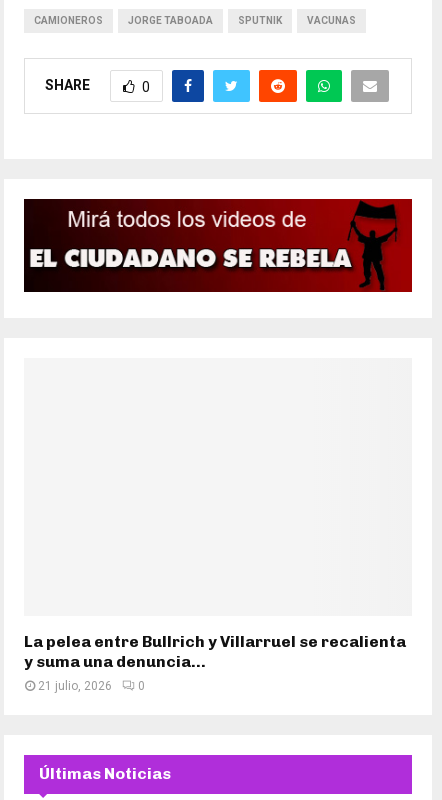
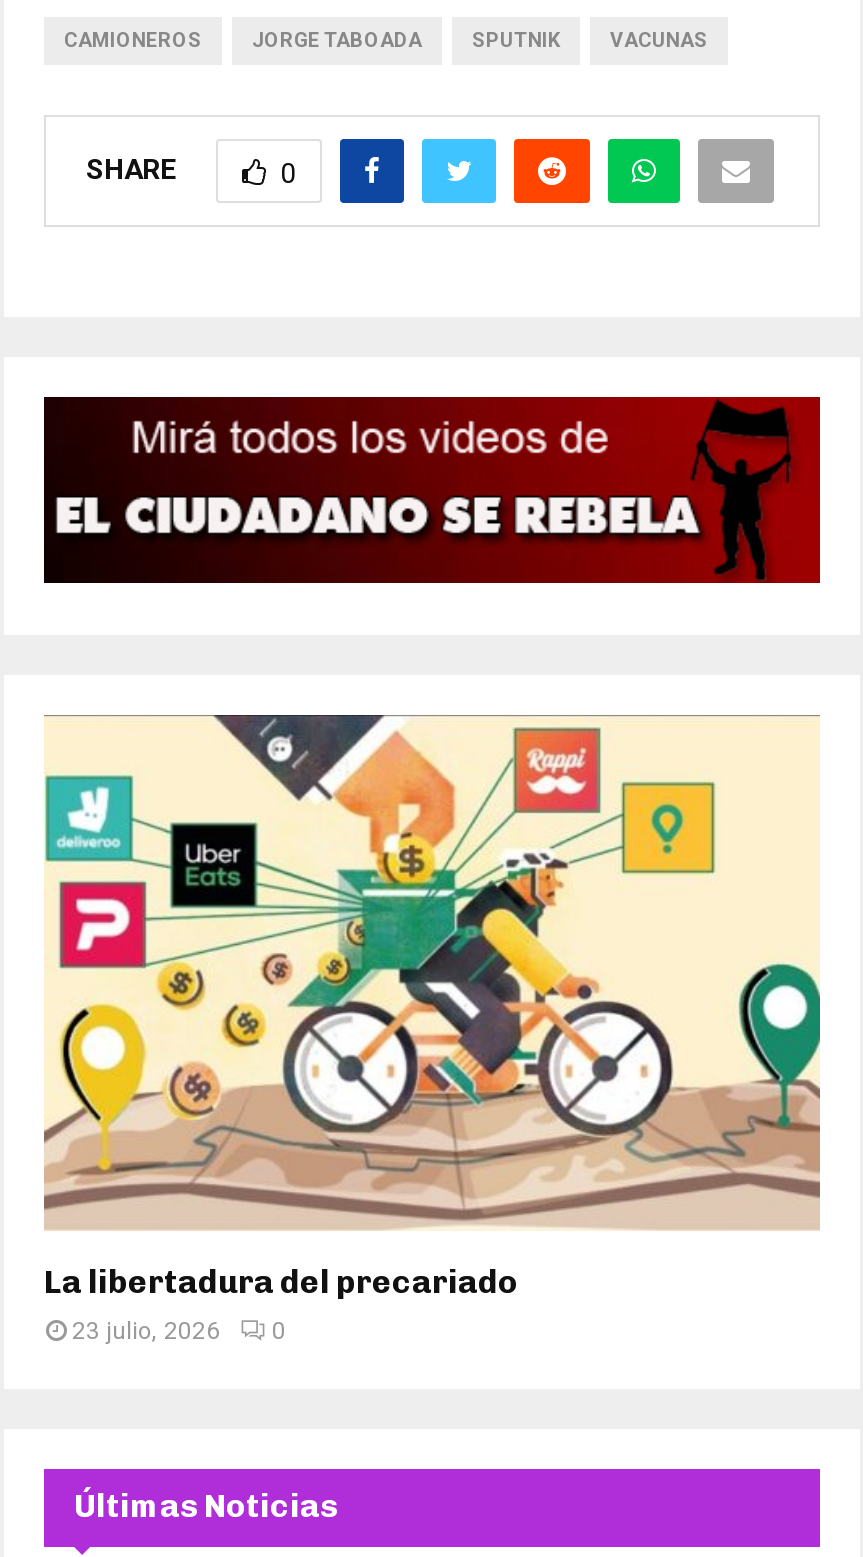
+ [image]

- La pelea entre Bullrich y Villarruel se recalienta
- y suma una denuncia...
- 21 julio, 2026
+ La libertadura del precariado
+ 23 julio, 2026
